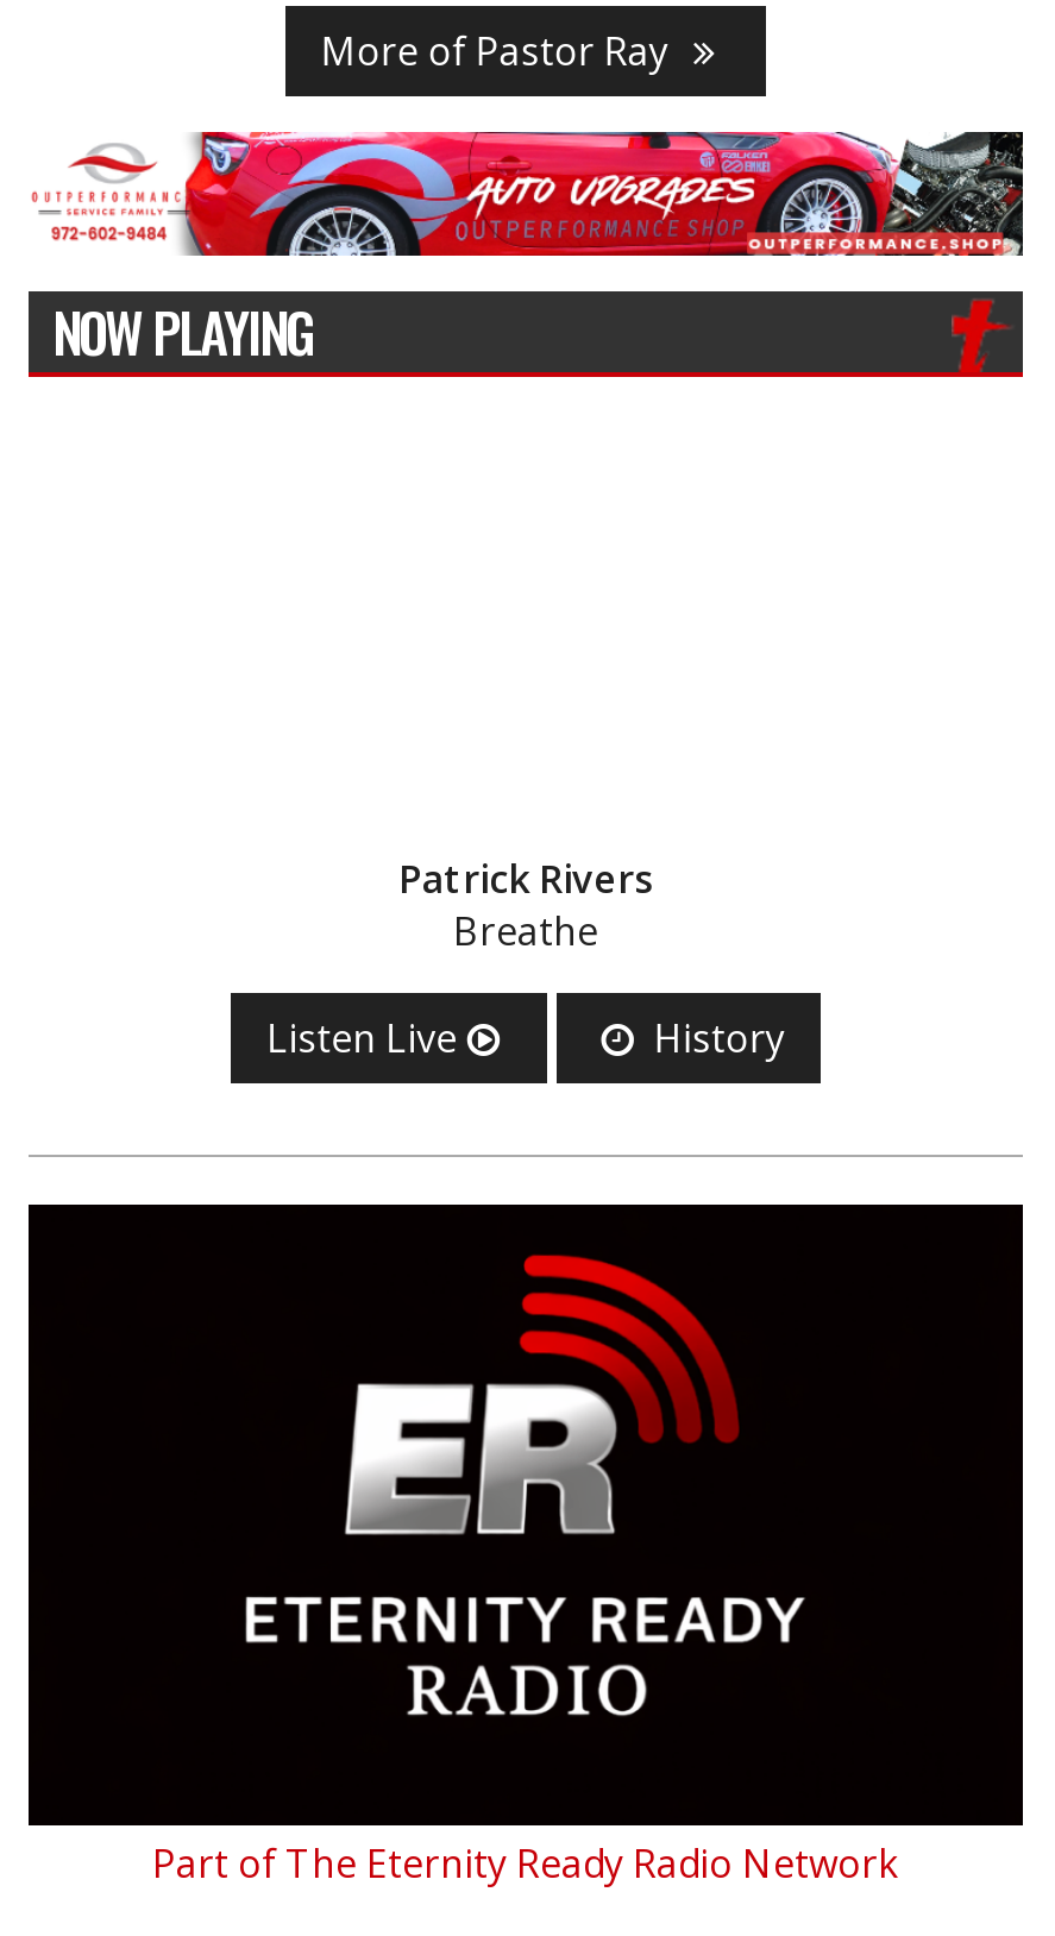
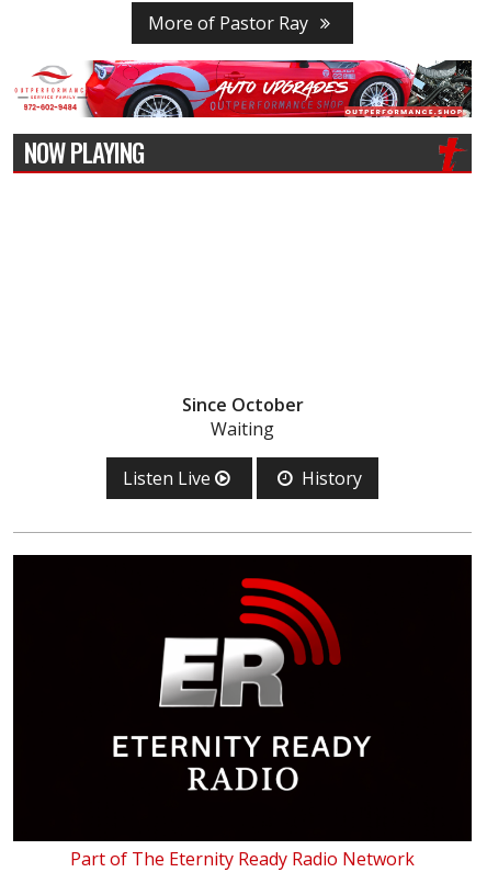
- Patrick Rivers
- Breathe
+ Since October
+ Waiting
